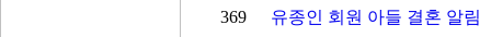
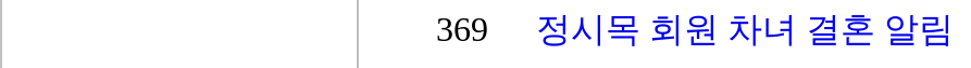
- 유종인 회원 아들 결혼 알림
+ 정시목 회원 차녀 결혼 알림
